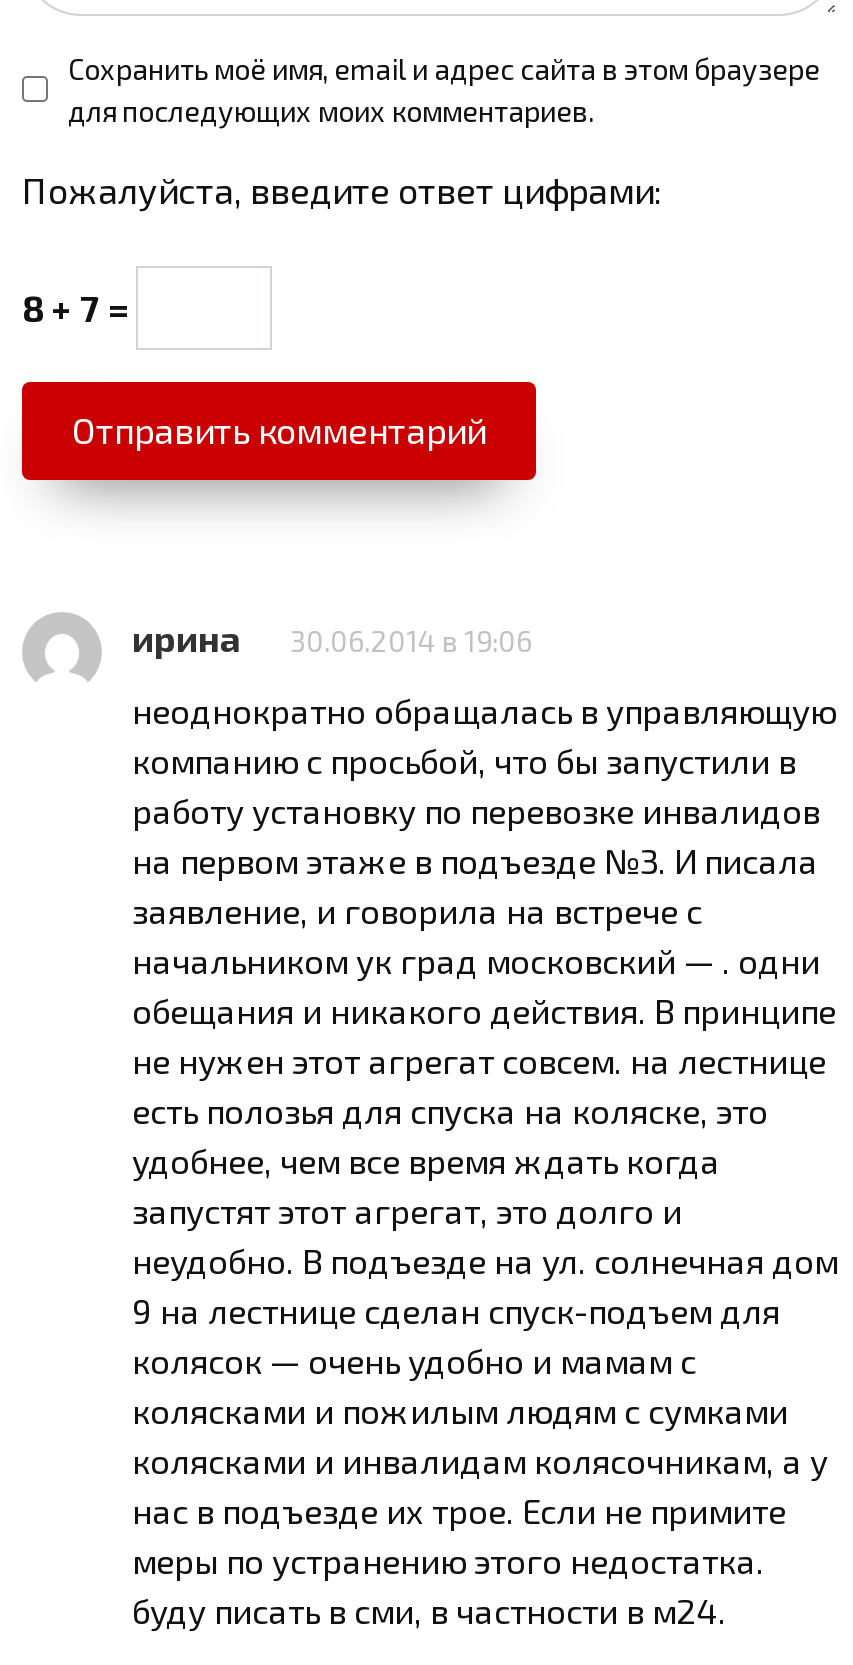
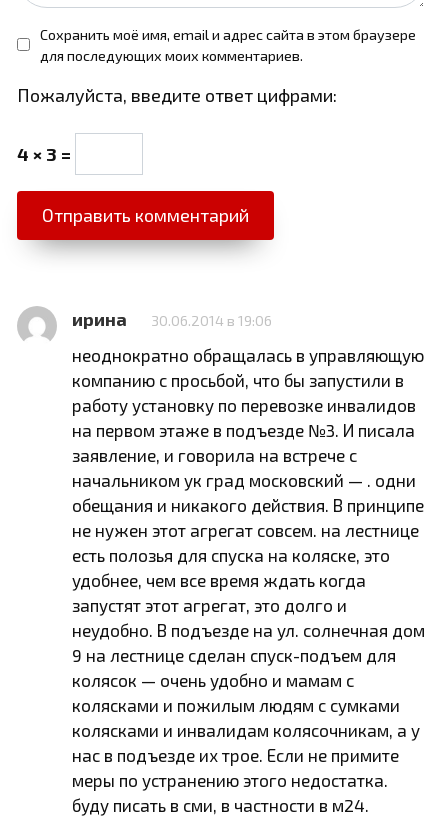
- 8 + 7 =
+ 4 × 3 =
